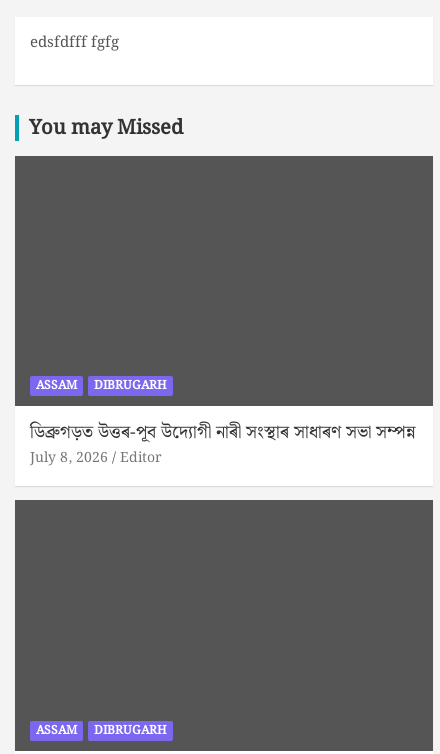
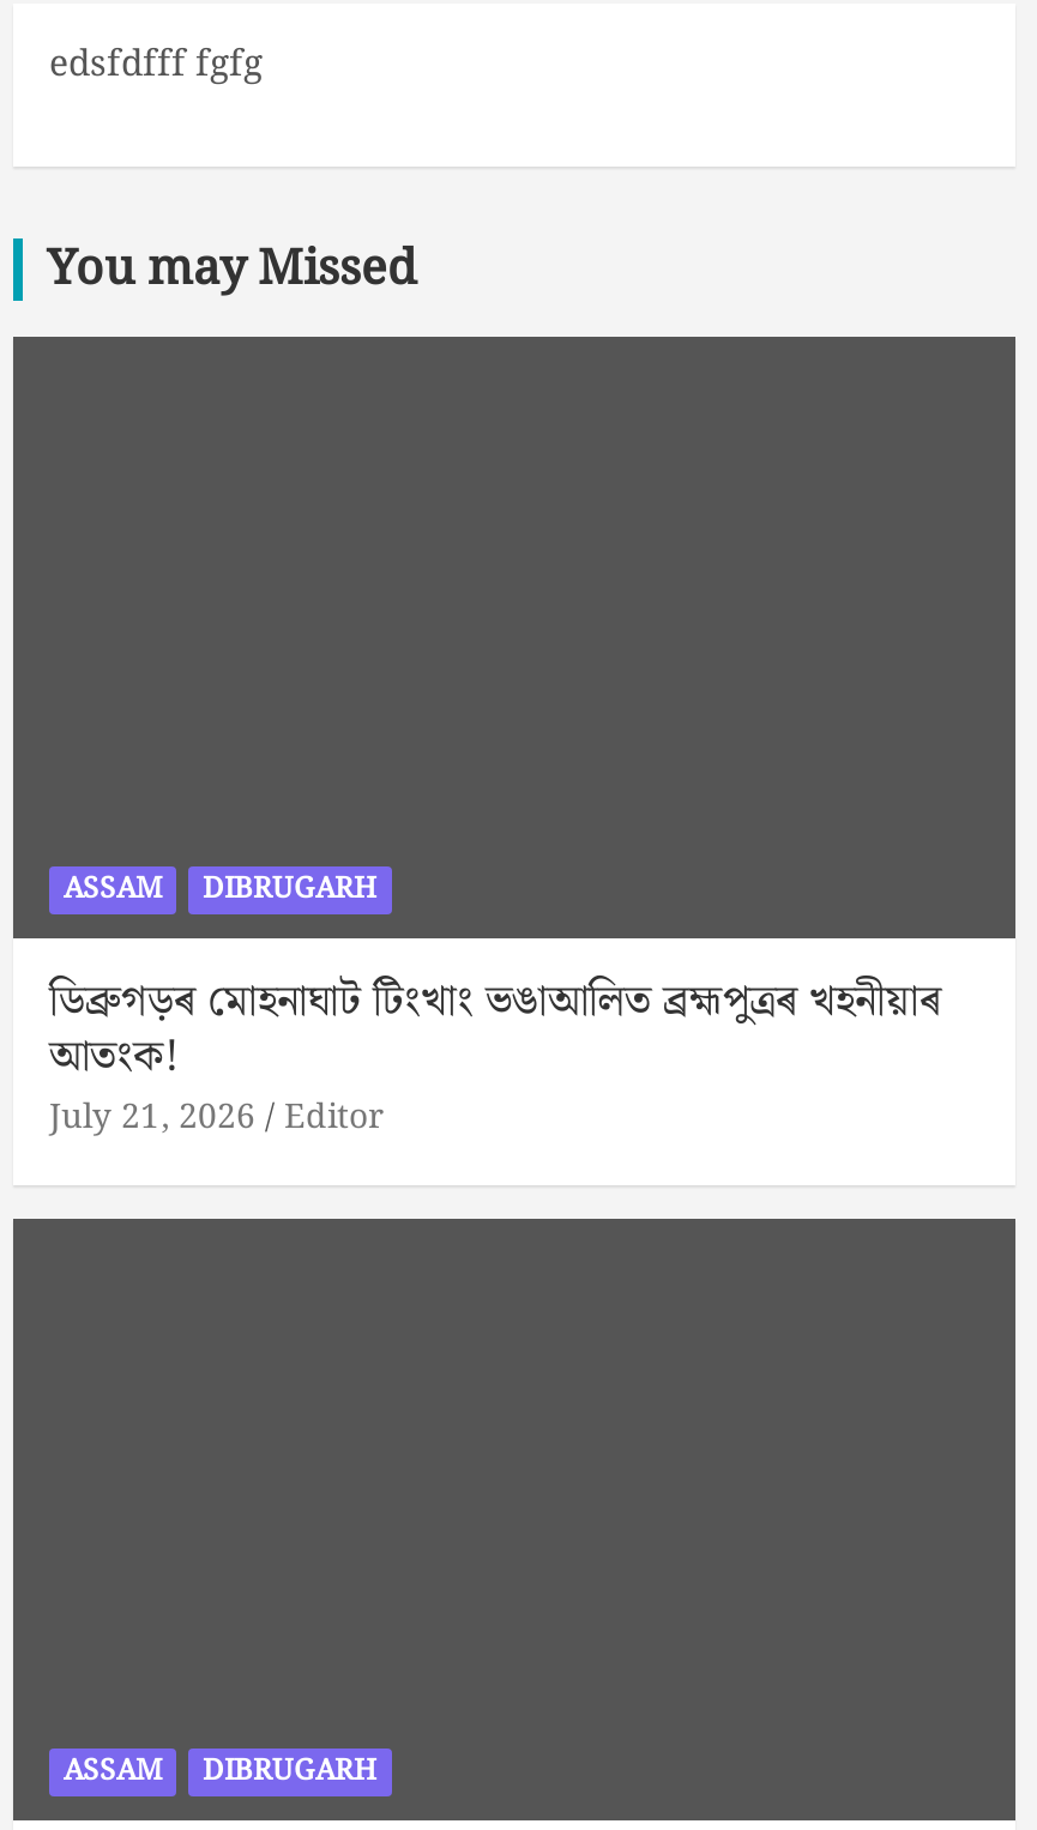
- ডিব্ৰুগড়ত উত্তৰ-পূব উদ্যোগী নাৰী সংস্থাৰ সাধাৰণ সভা সম্পন্ন
- July 8, 2026 Editor
+ ডিব্ৰুগড়ৰ মোহনাঘাট টিংখাং ভঙাআলিত ব্ৰহ্মপুত্ৰৰ খহনীয়াৰ
+ আতংক!
+ July 21, 2026 Editor
